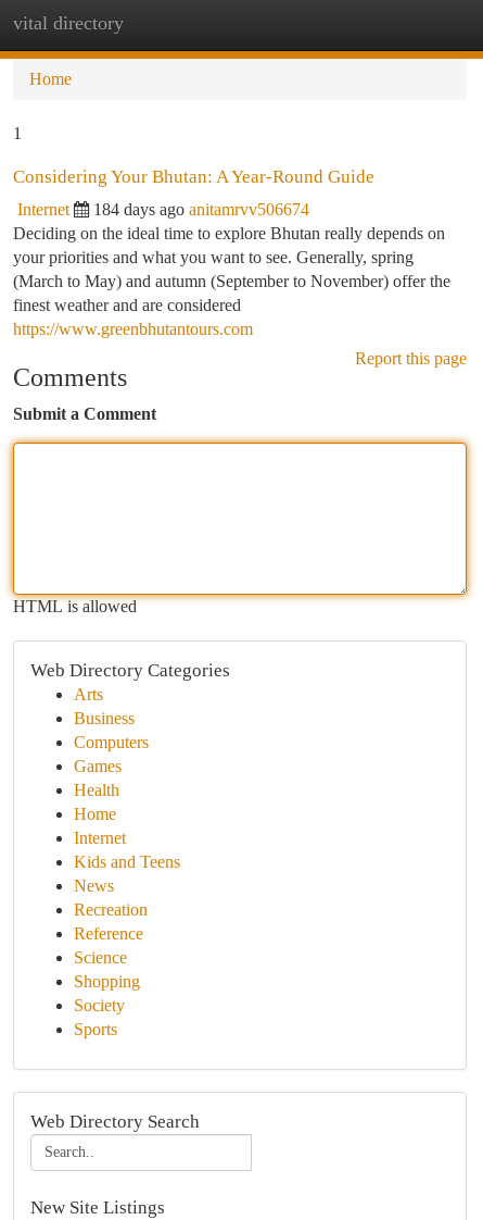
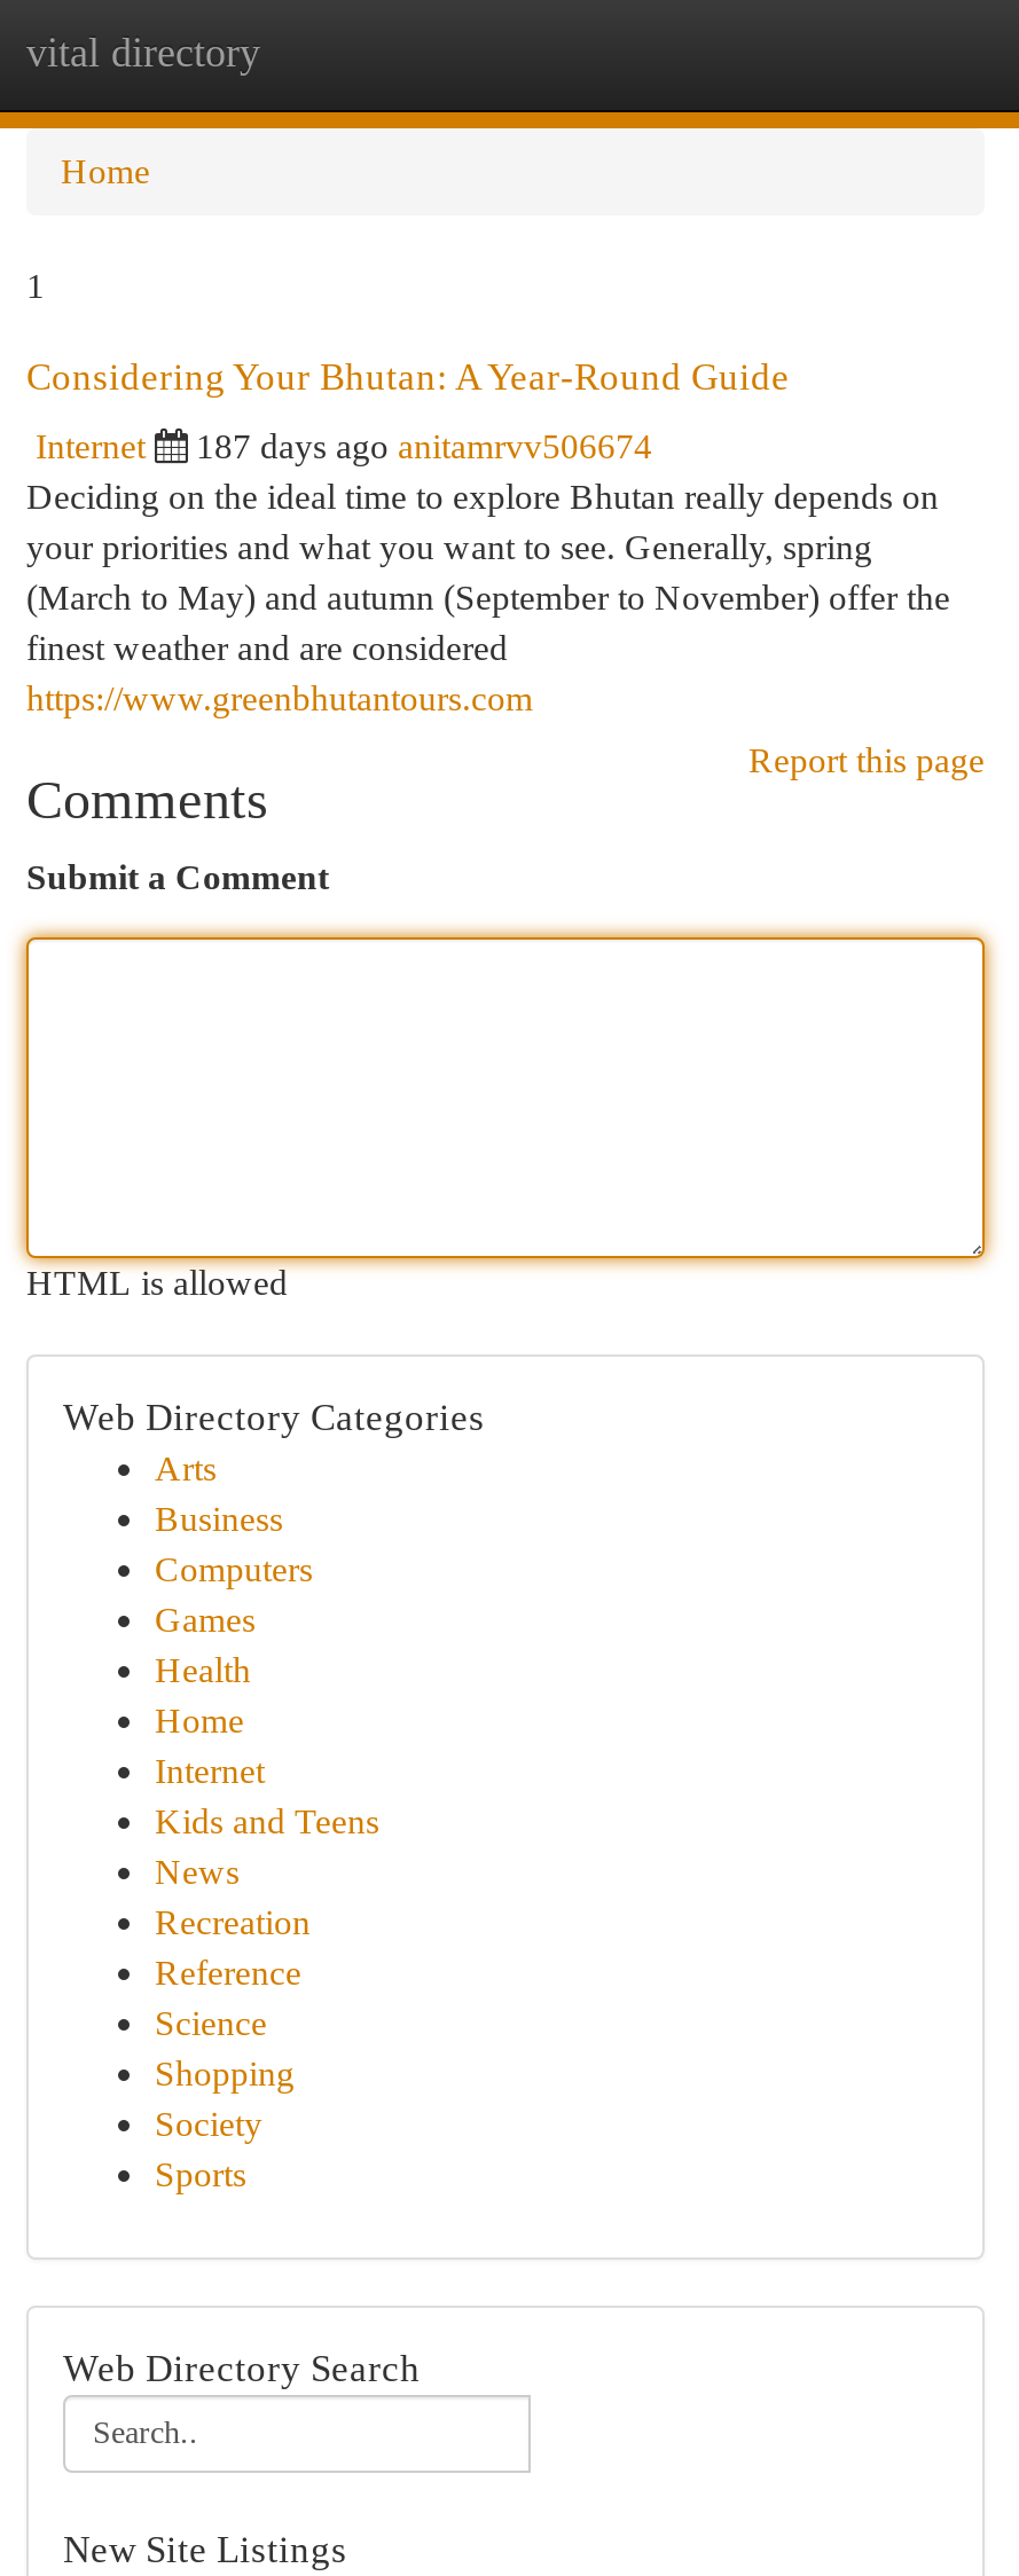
- 184 days ago anitamrvv506674
+ 187 days ago anitamrvv506674
